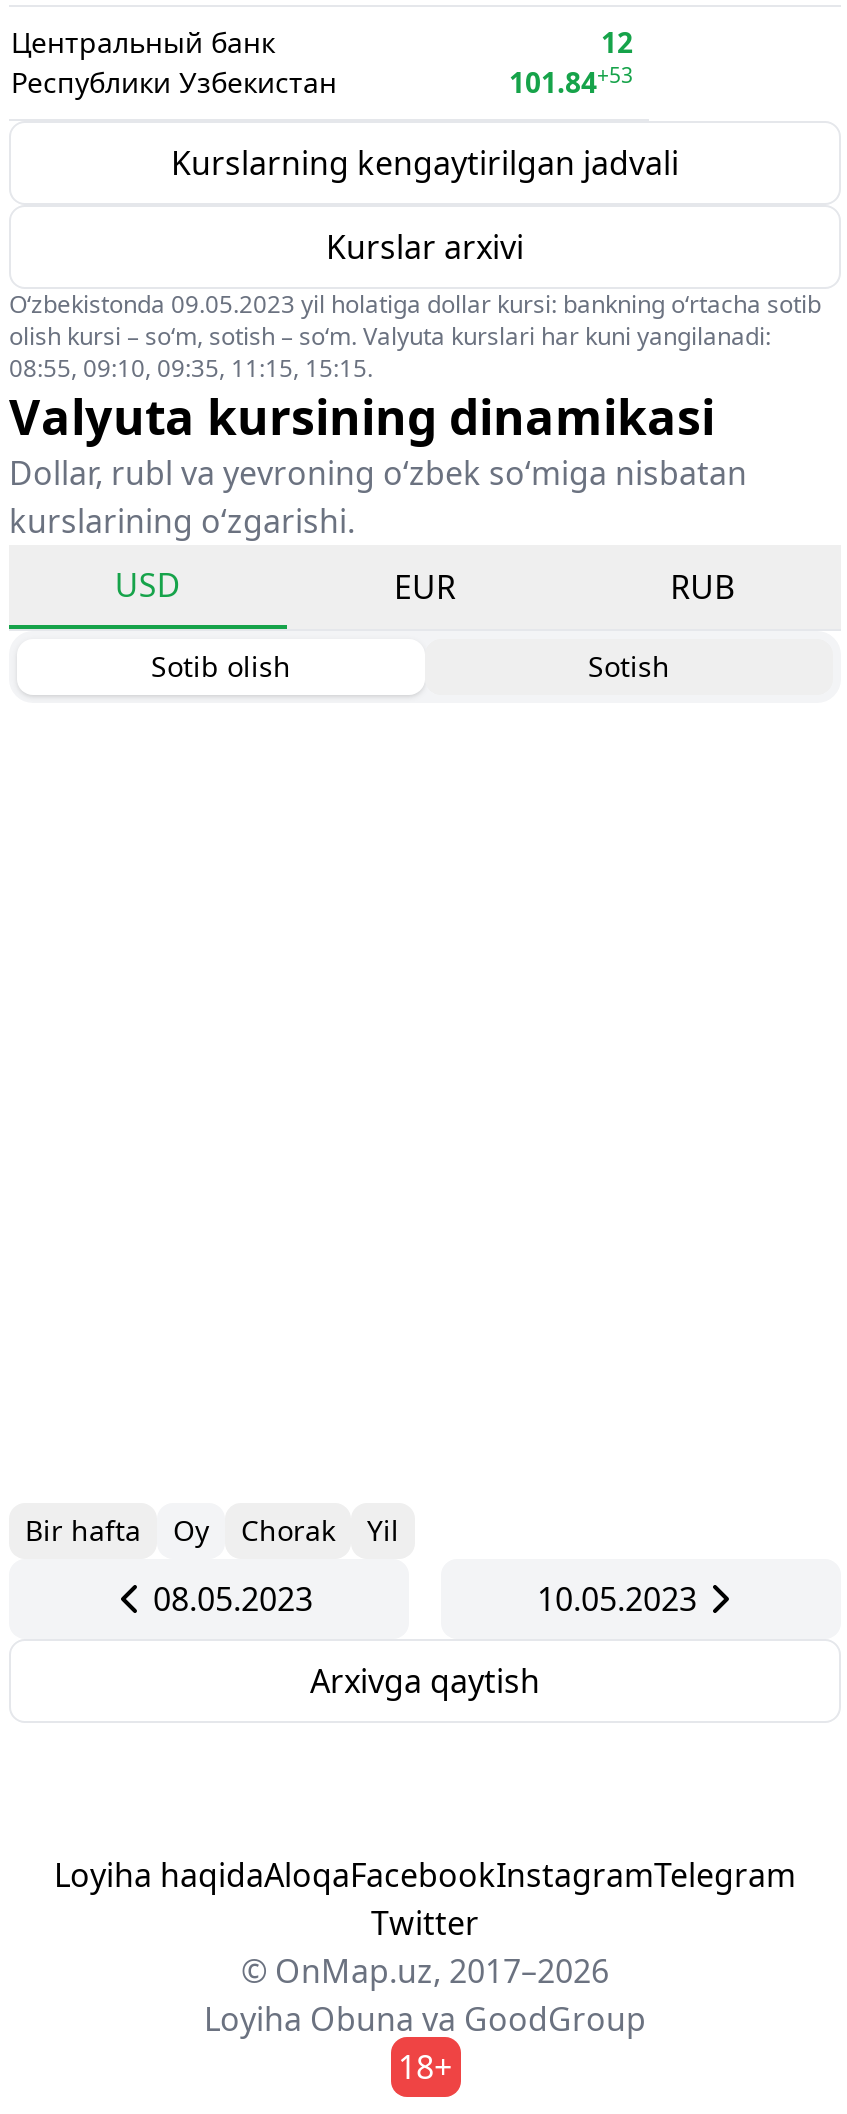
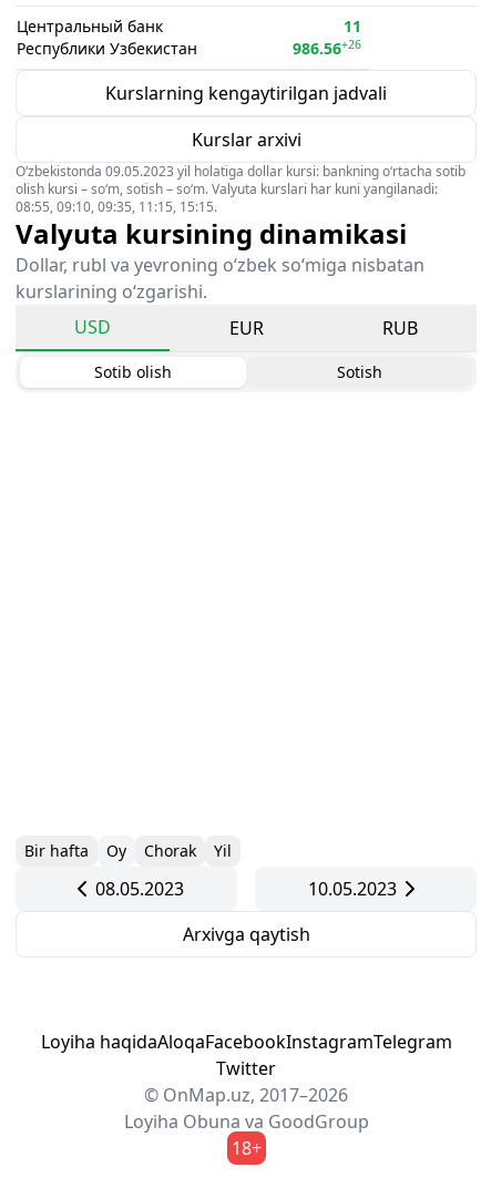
- 12
+ 11

- 101.84+53
+ 986.56+26
